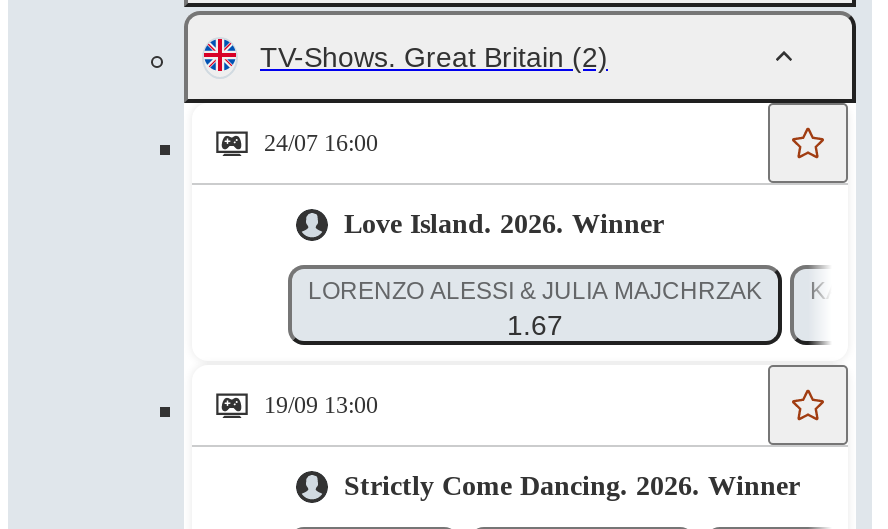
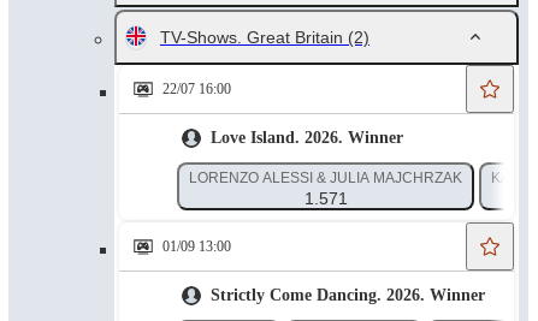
- 24/07 16:00
+ 22/07 16:00

- 1.67
+ 1.571

- 19/09 13:00
+ 01/09 13:00
